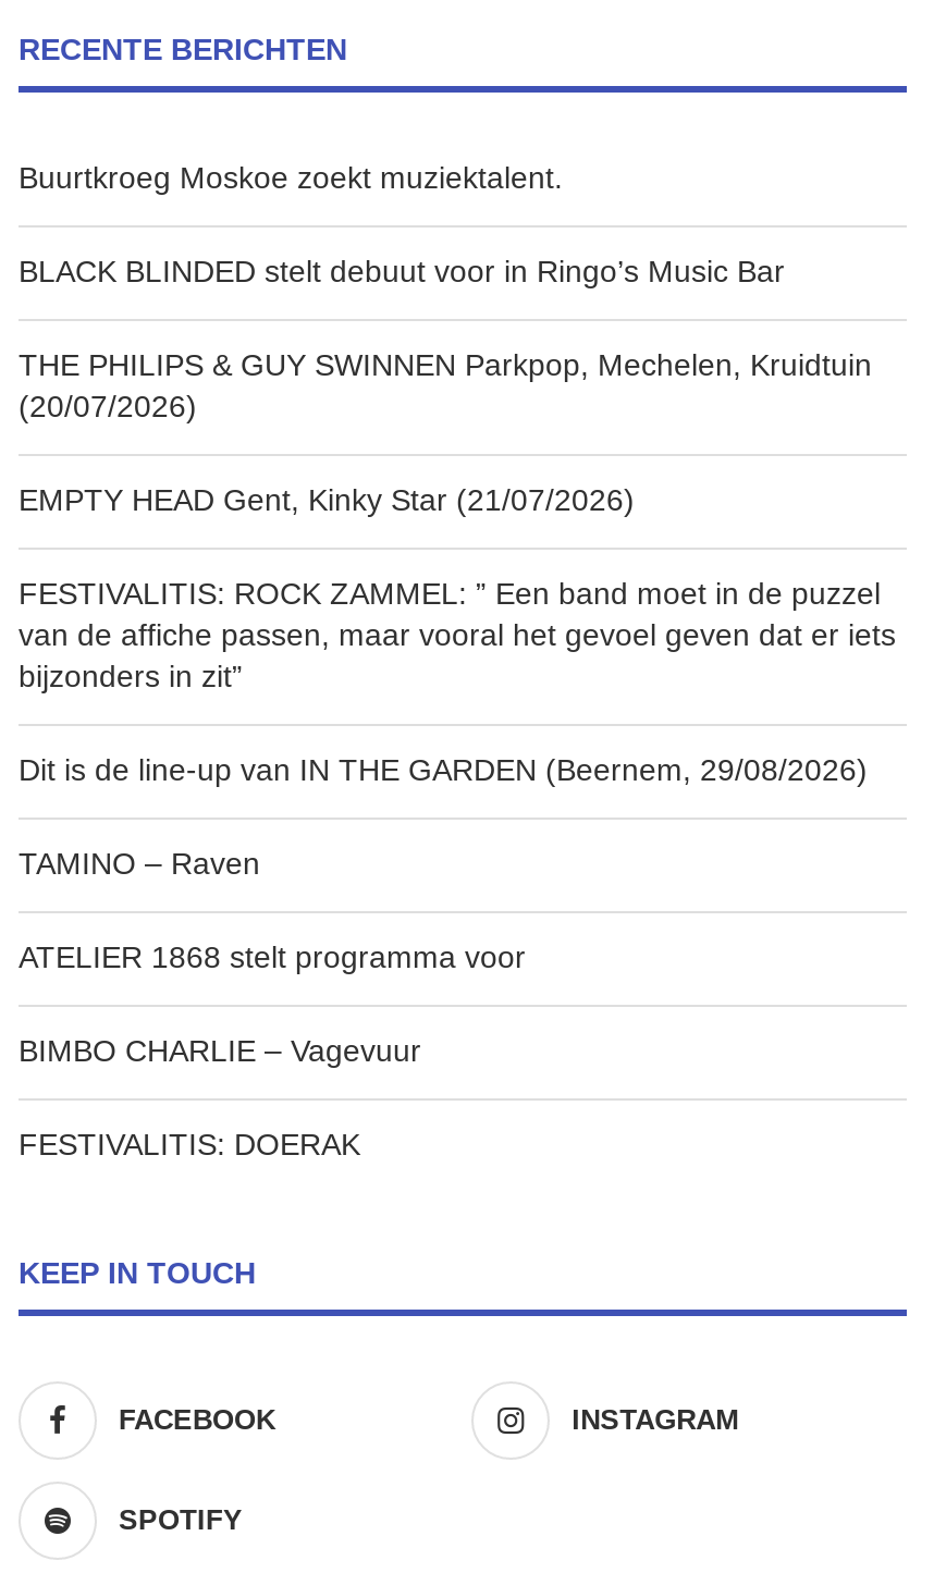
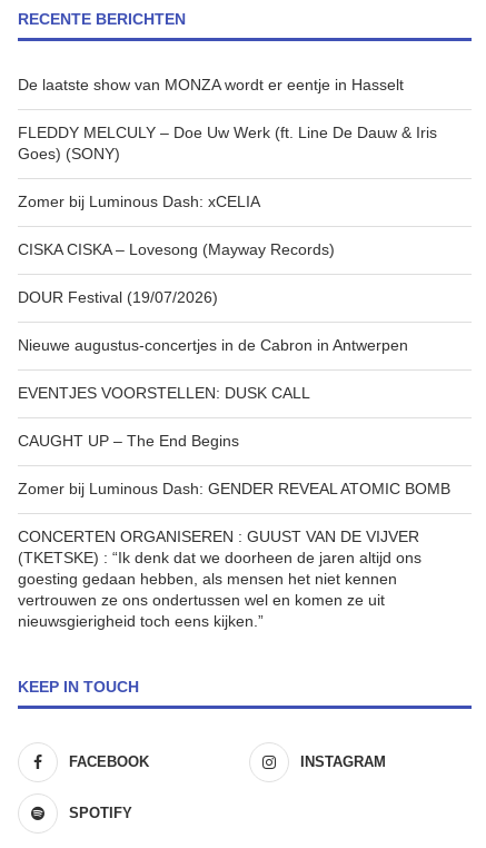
- Buurtkroeg Moskoe zoekt muziektalent.
+ De laatste show van MONZA wordt er eentje in Hasselt

- BLACK BLINDED stelt debuut voor in Ringo’s Music Bar
+ FLEDDY MELCULY – Doe Uw Werk (ft. Line De Dauw & Iris
+ Goes) (SONY)

- THE PHILIPS & GUY SWINNEN Parkpop, Mechelen, Kruidtuin
- (20/07/2026)
+ Zomer bij Luminous Dash: xCELIA

- EMPTY HEAD Gent, Kinky Star (21/07/2026)
+ CISKA CISKA – Lovesong (Mayway Records)

- FESTIVALITIS: ROCK ZAMMEL: ” Een band moet in de puzzel
- van de affiche passen, maar vooral het gevoel geven dat er iets
- bijzonders in zit”
+ DOUR Festival (19/07/2026)

- Dit is de line-up van IN THE GARDEN (Beernem, 29/08/2026)
+ Nieuwe augustus-concertjes in de Cabron in Antwerpen

- TAMINO – Raven
+ EVENTJES VOORSTELLEN: DUSK CALL

- ATELIER 1868 stelt programma voor
+ CAUGHT UP – The End Begins

- BIMBO CHARLIE – Vagevuur
+ Zomer bij Luminous Dash: GENDER REVEAL ATOMIC BOMB

- FESTIVALITIS: DOERAK
+ CONCERTEN ORGANISEREN : GUUST VAN DE VIJVER
+ (TKETSKE) : “Ik denk dat we doorheen de jaren altijd ons
+ goesting gedaan hebben, als mensen het niet kennen
+ vertrouwen ze ons ondertussen wel en komen ze uit
+ nieuwsgierigheid toch eens kijken.”
